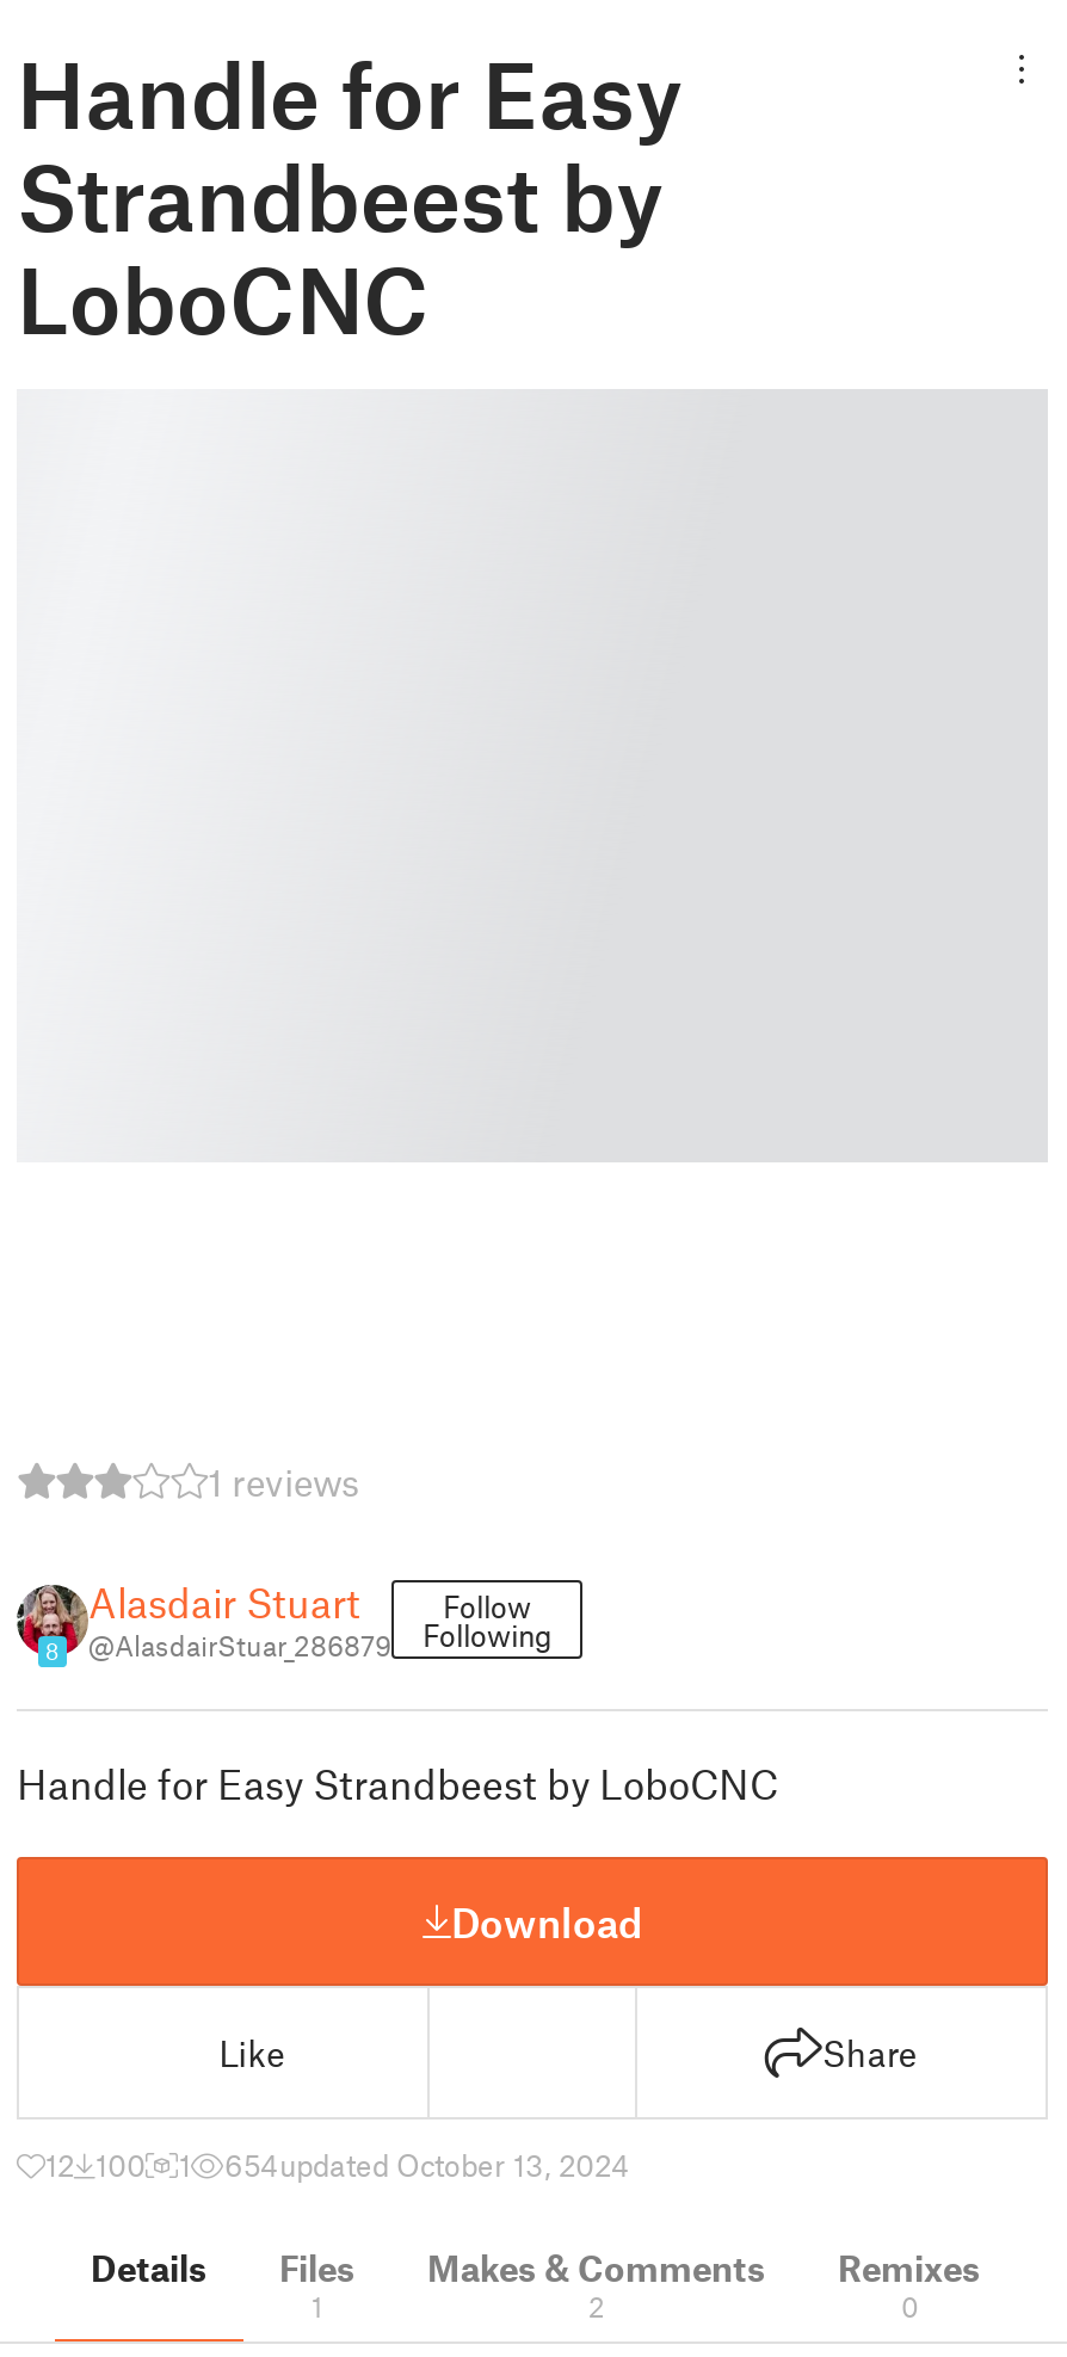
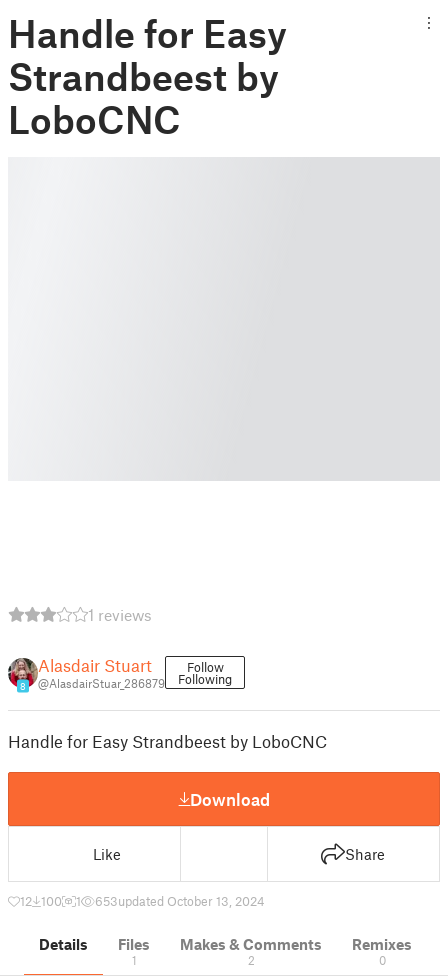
- 654updated October 13, 2024
+ 653updated October 13, 2024
